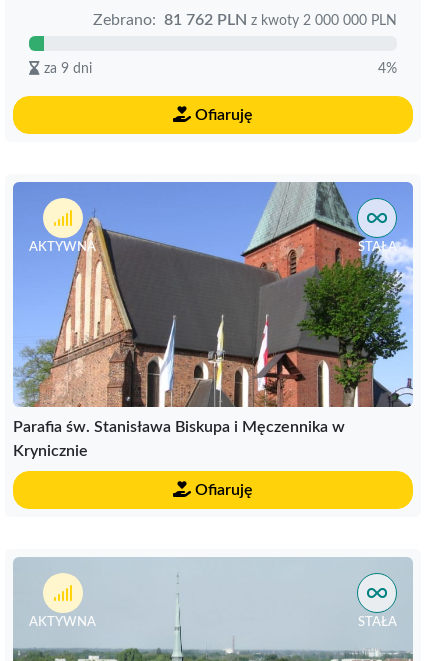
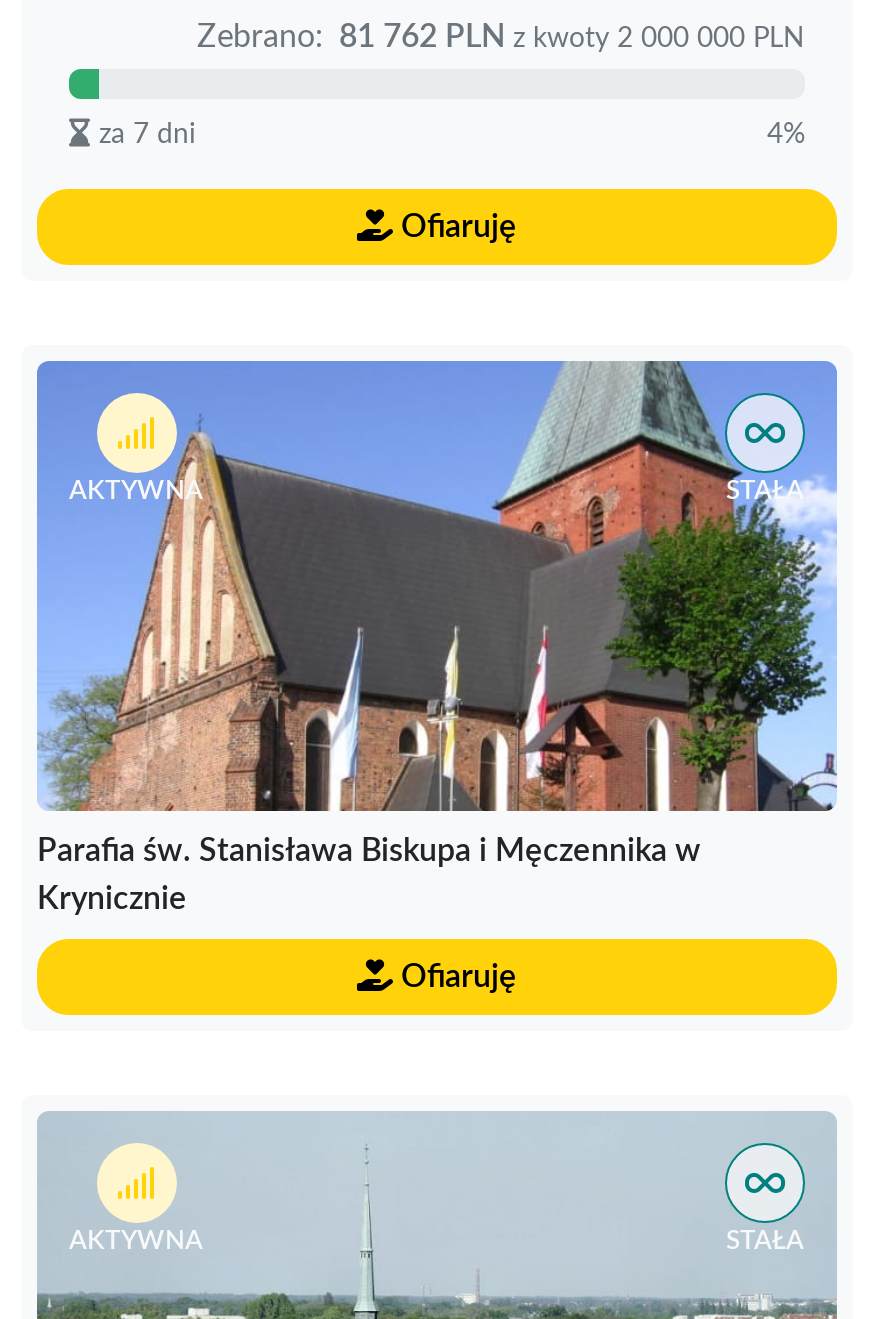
- za 9 dni
+ za 7 dni
